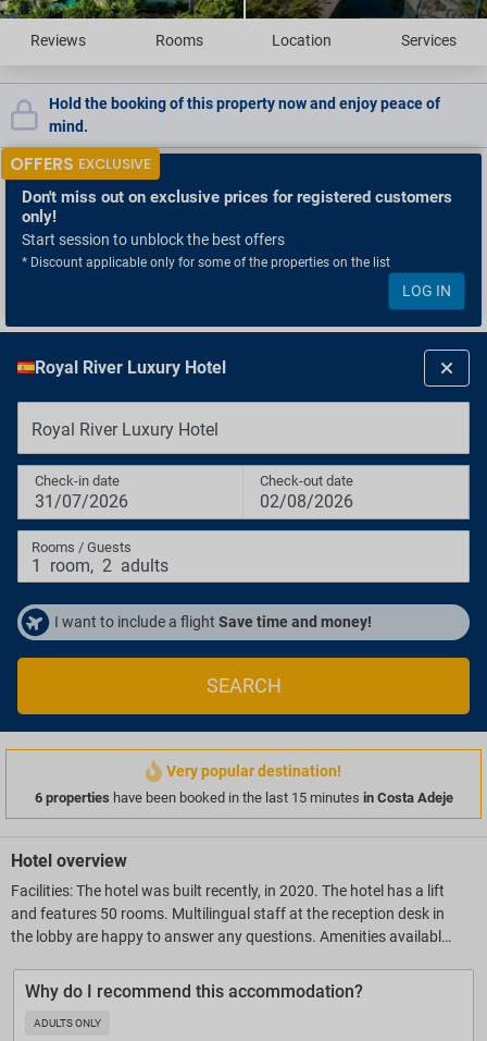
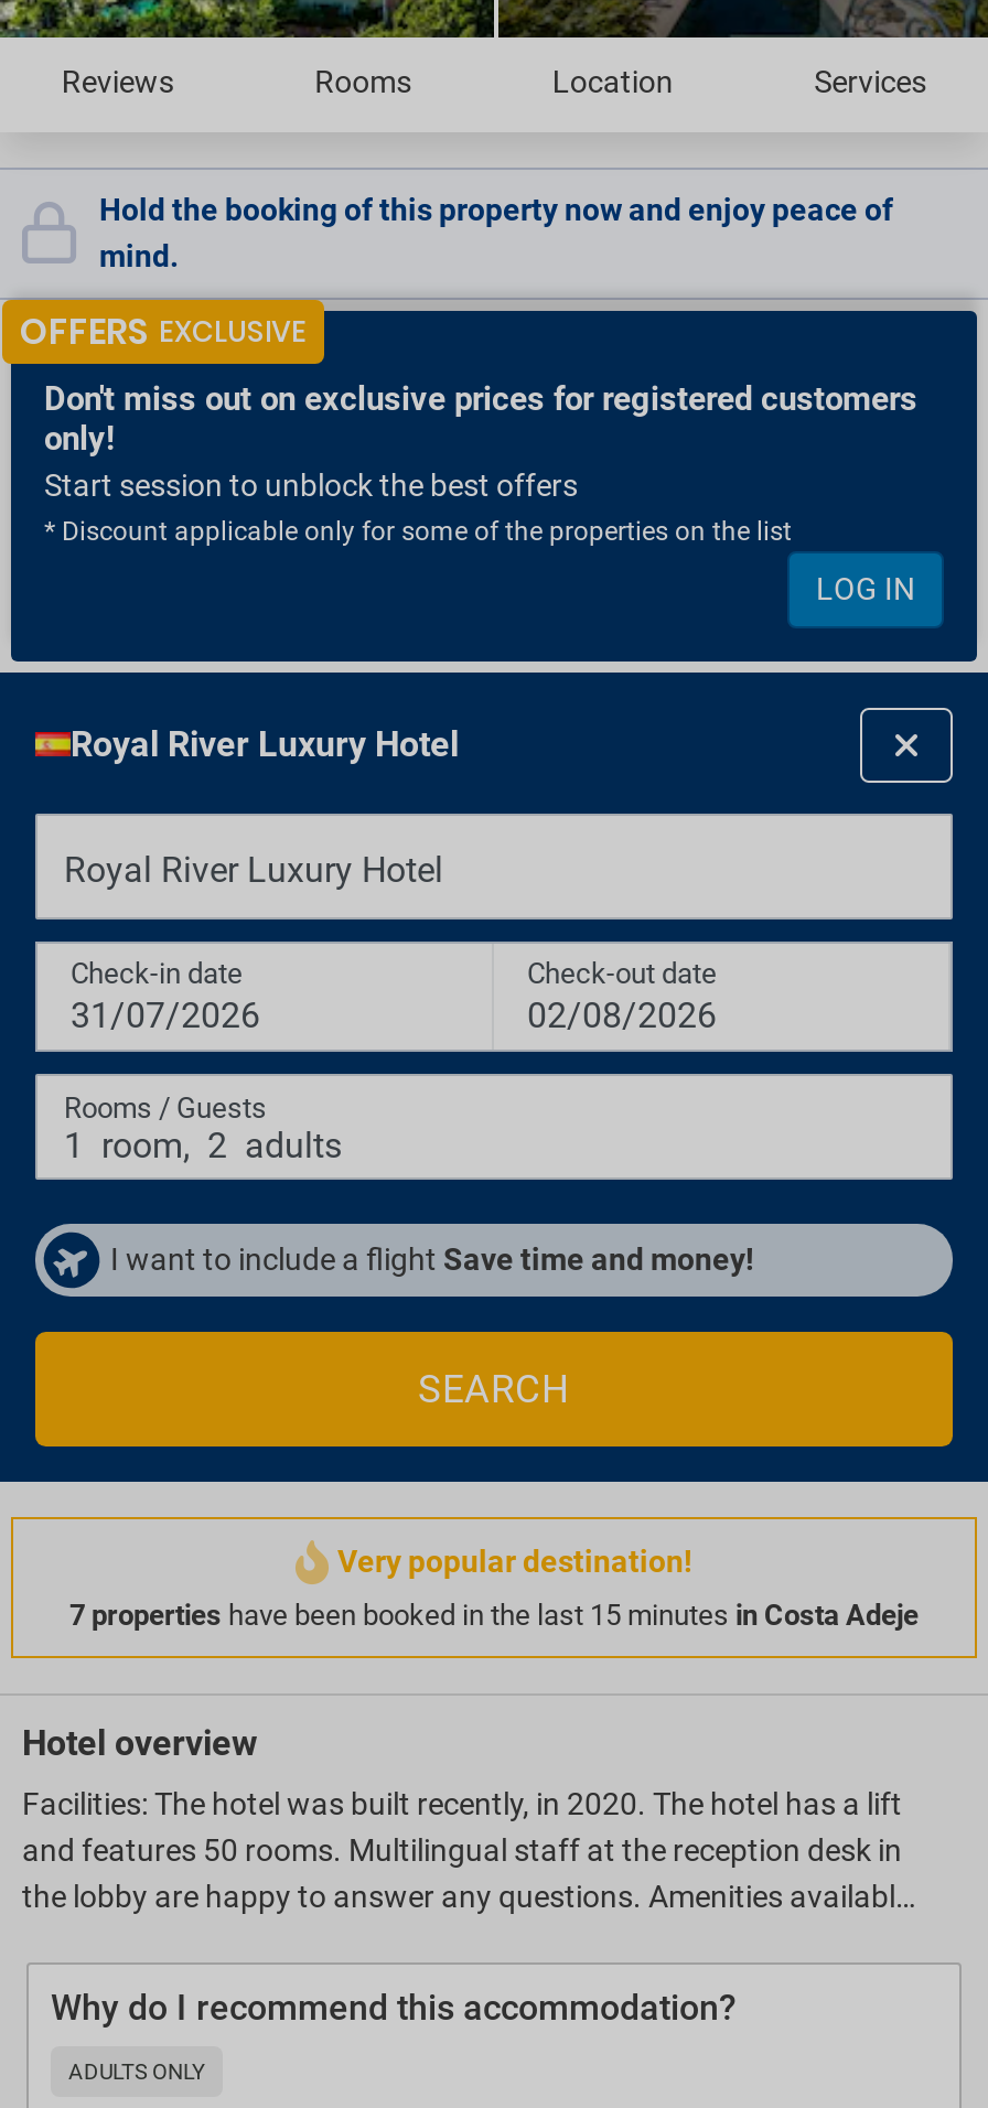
- 6 properties have been booked in the last 15 minutes in Costa Adeje
+ 7 properties have been booked in the last 15 minutes in Costa Adeje
